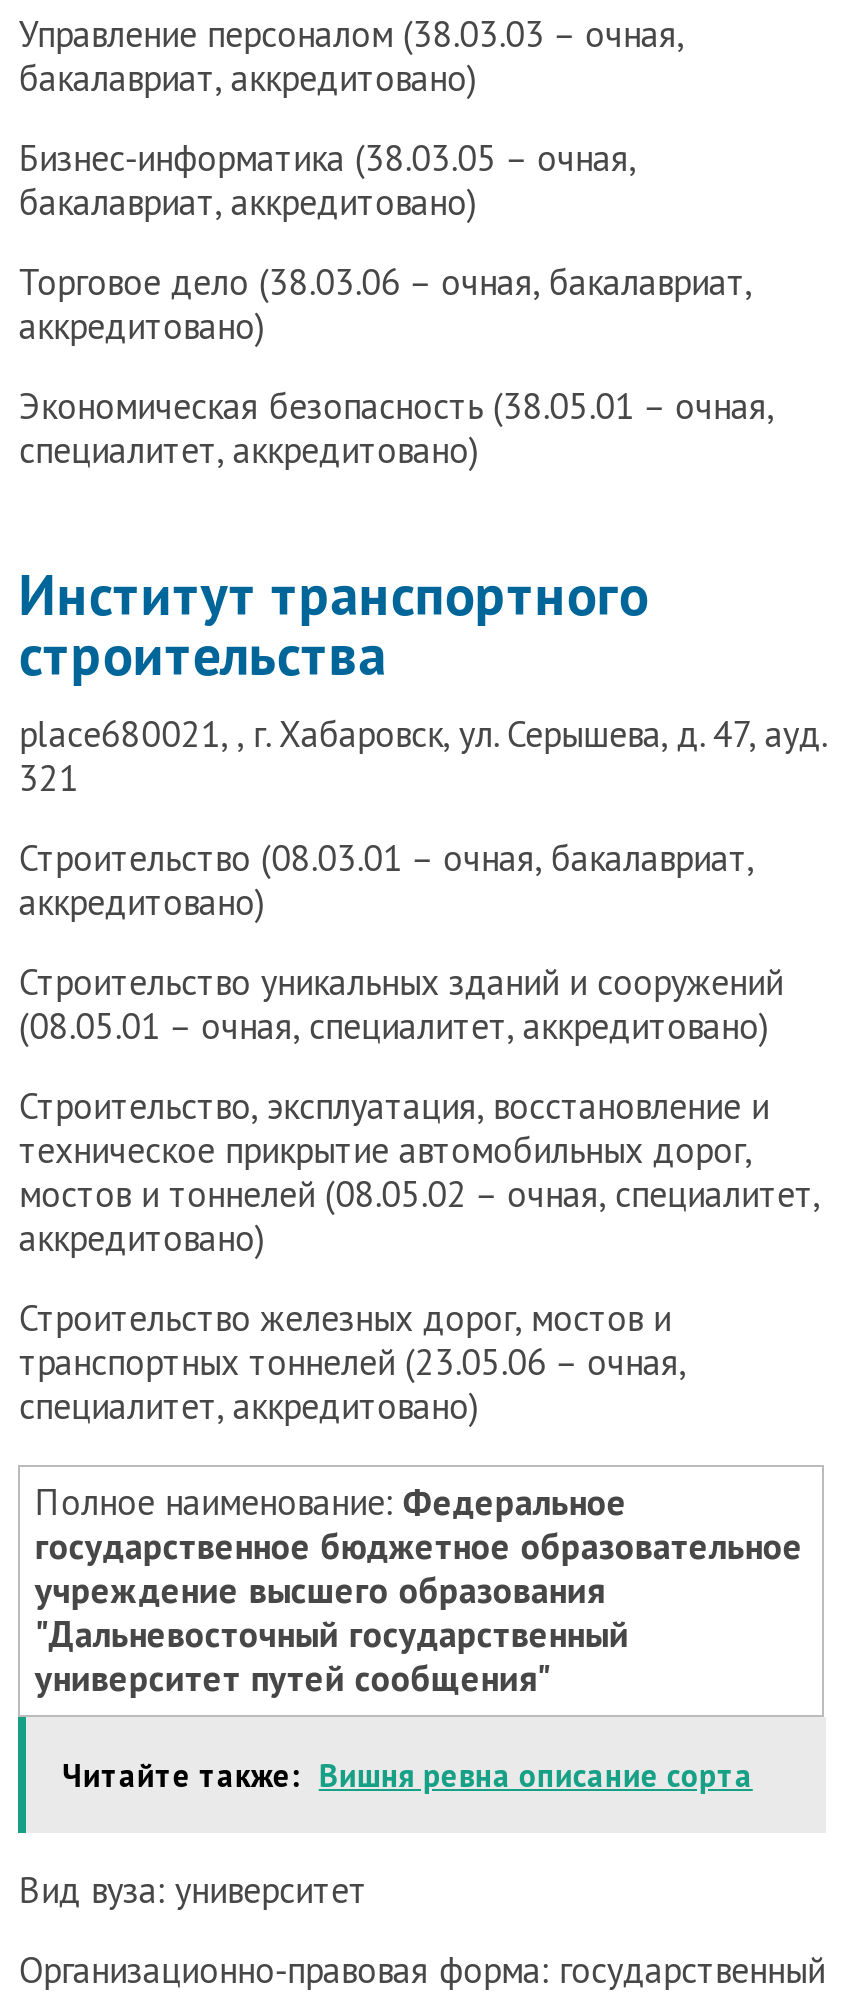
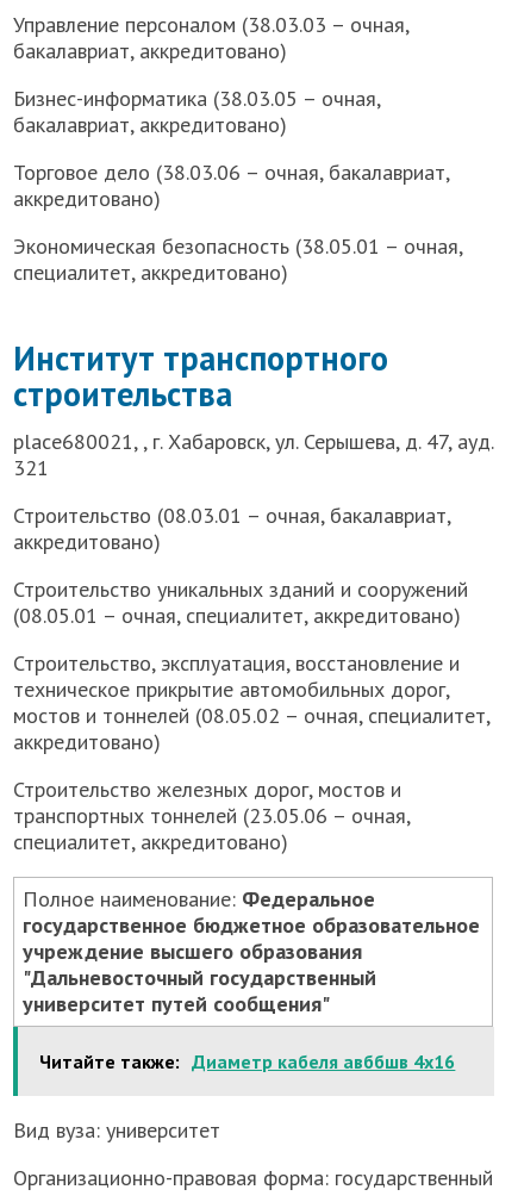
- Читайте также: Вишня ревна описание сорта
+ Читайте также: Диаметр кабеля авббшв 4х16
